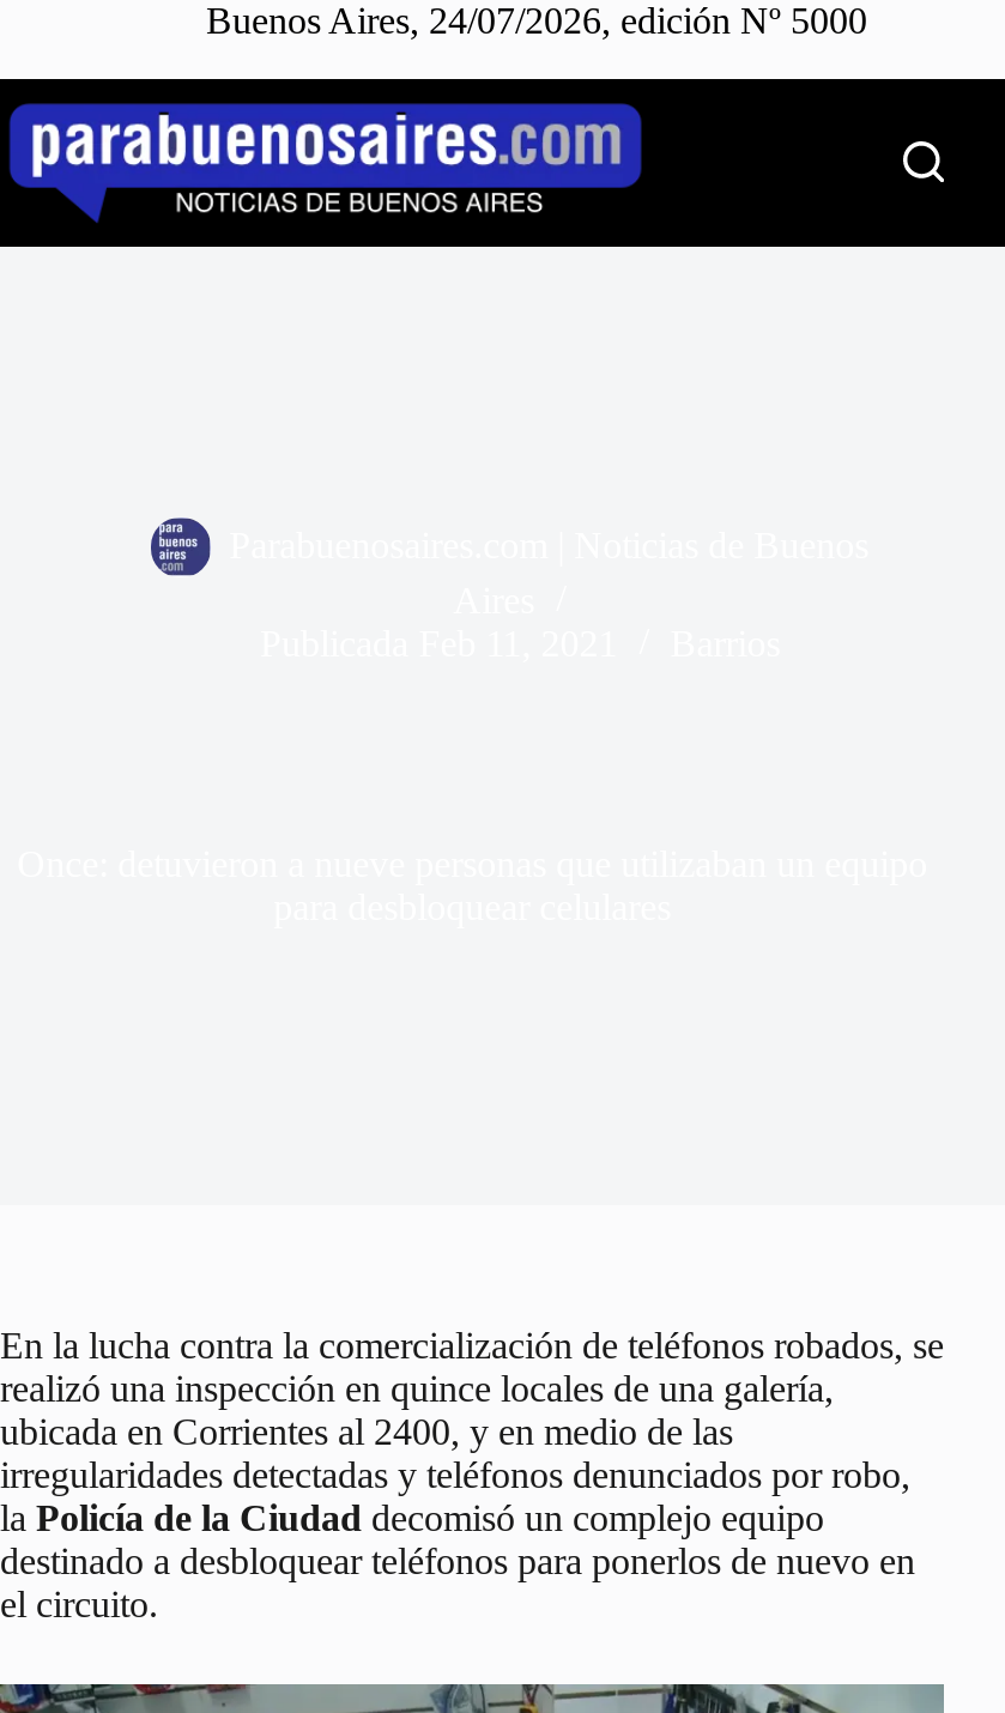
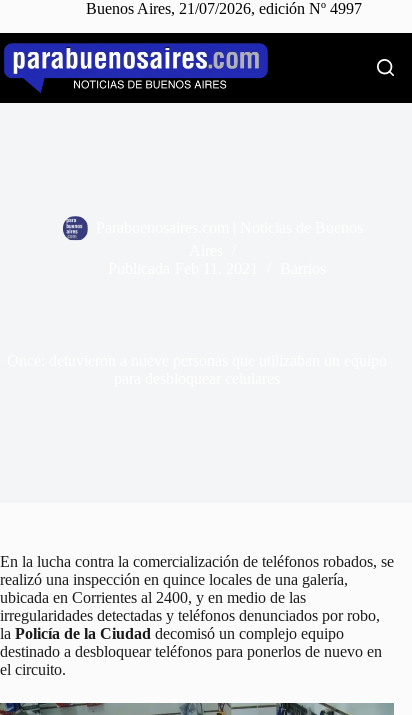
- Buenos Aires, 24/07/2026, edición Nº 5000
+ Buenos Aires, 21/07/2026, edición Nº 4997
